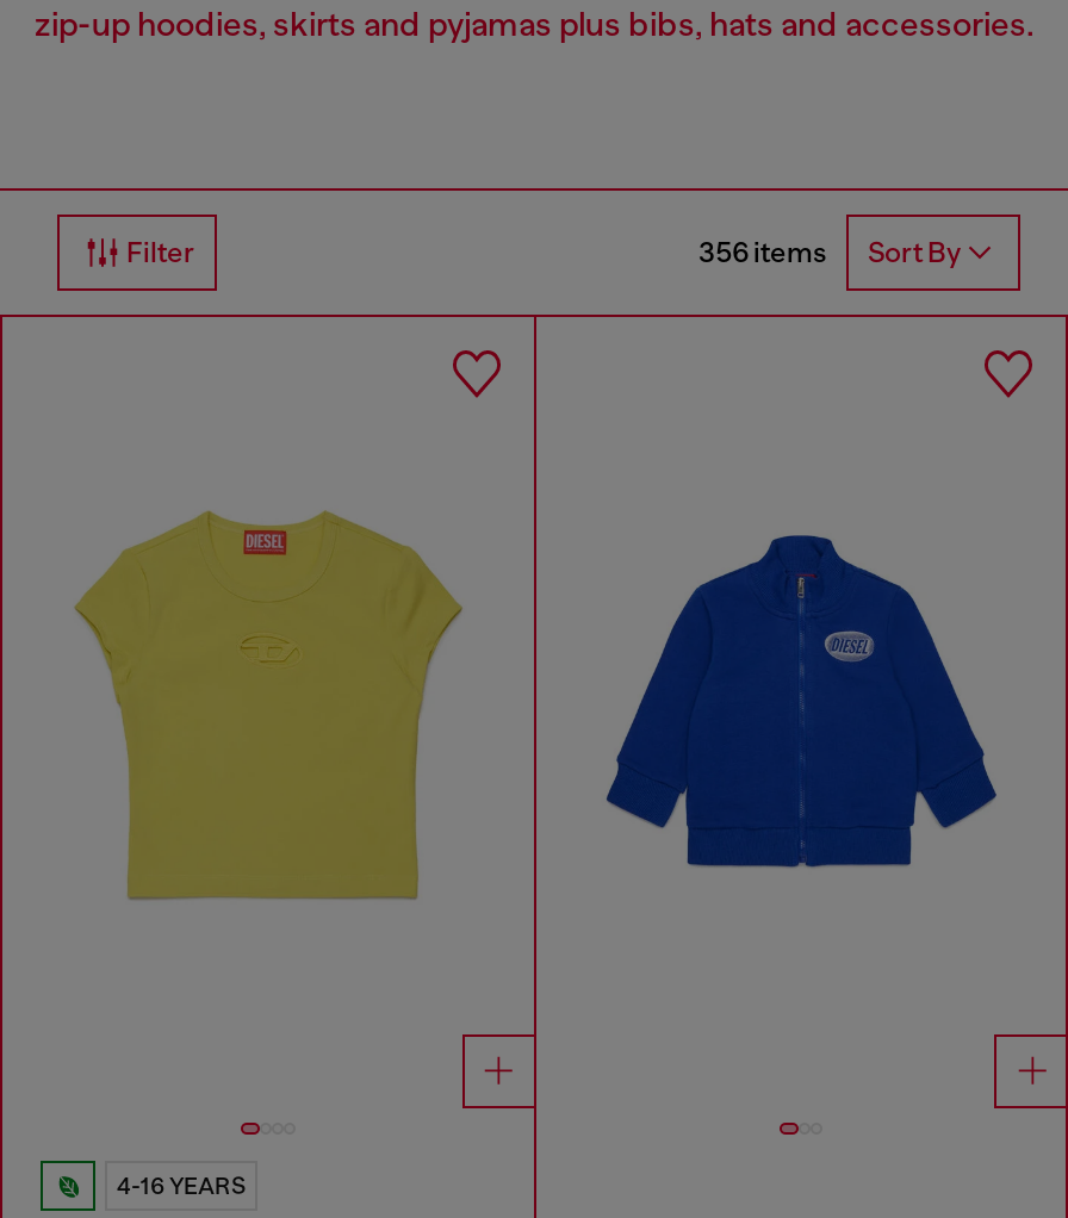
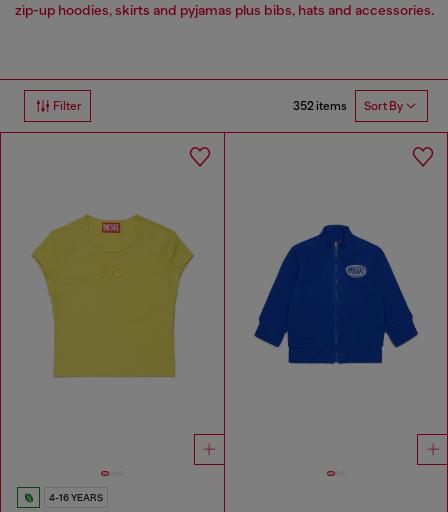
- 356 items Sort By
+ 352 items Sort By
